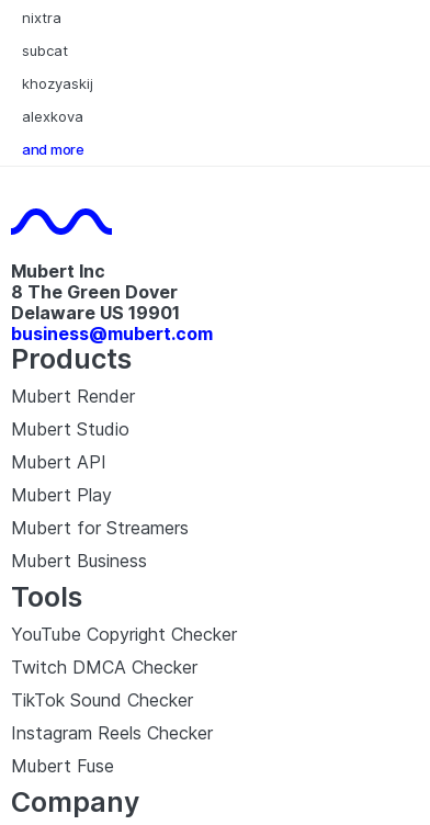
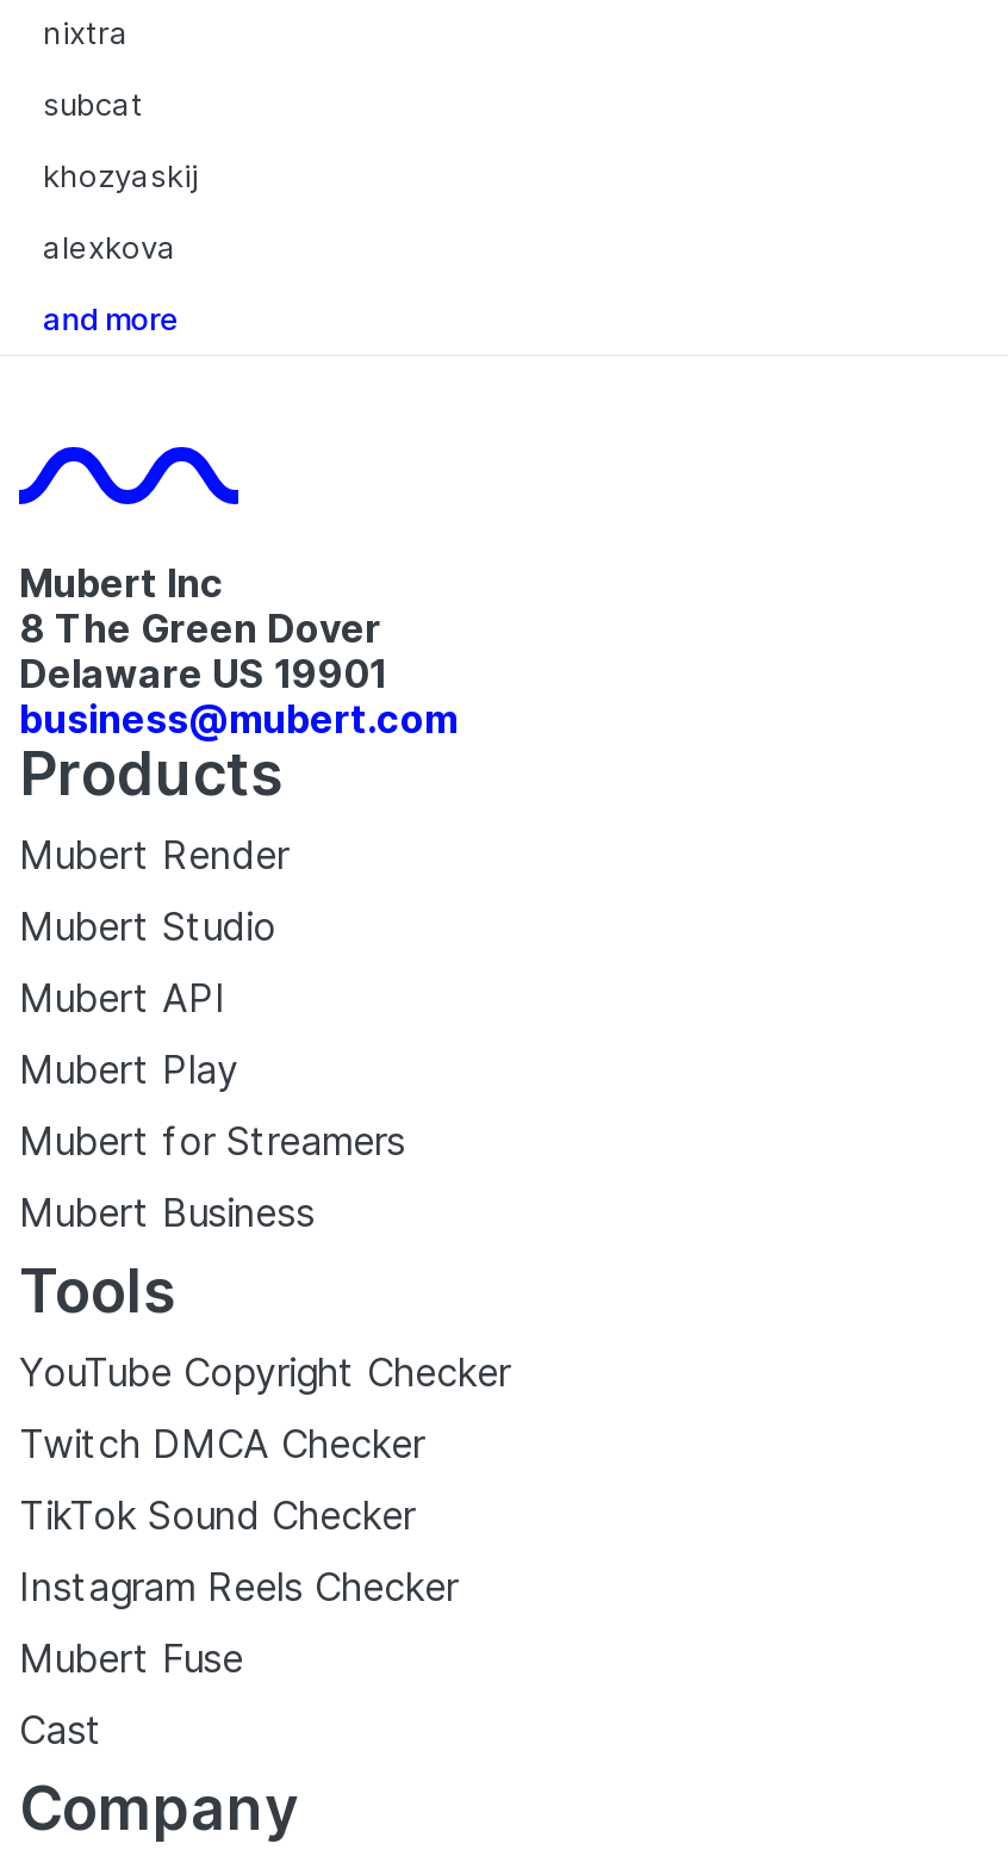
+ Cast
